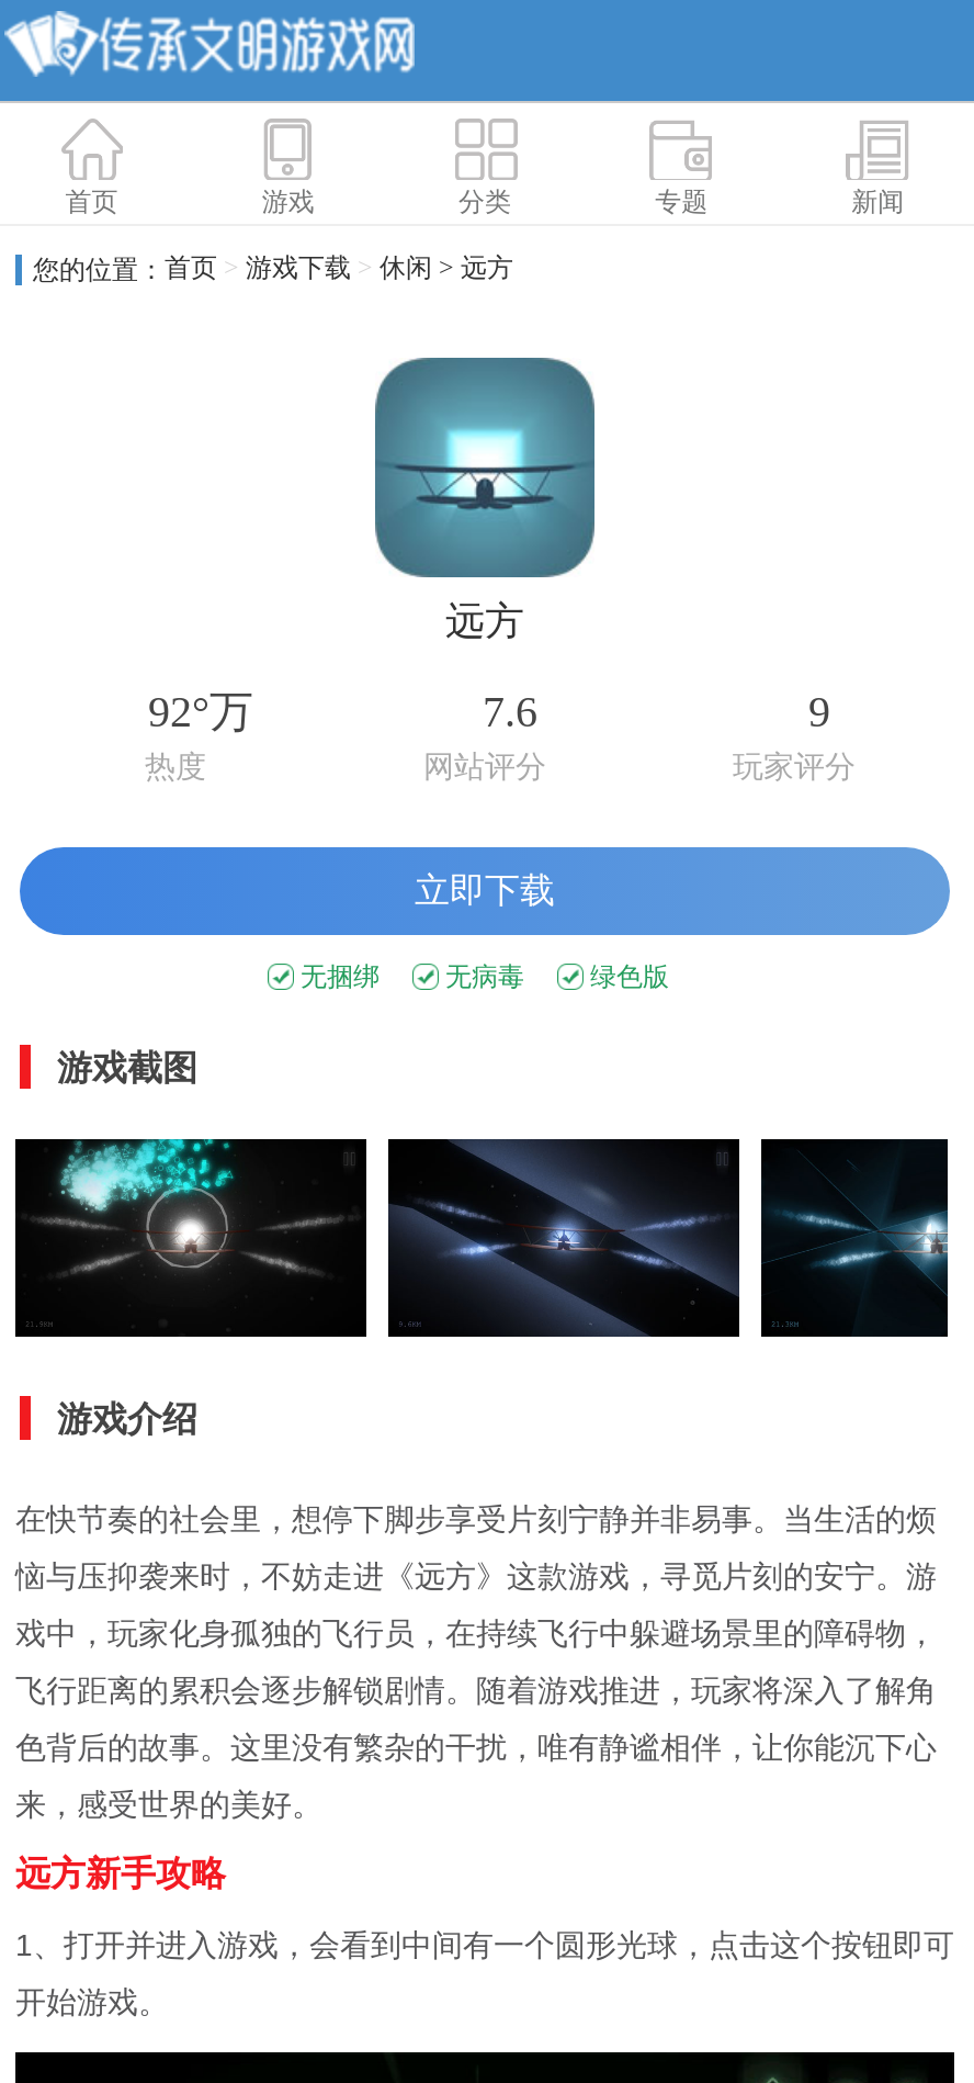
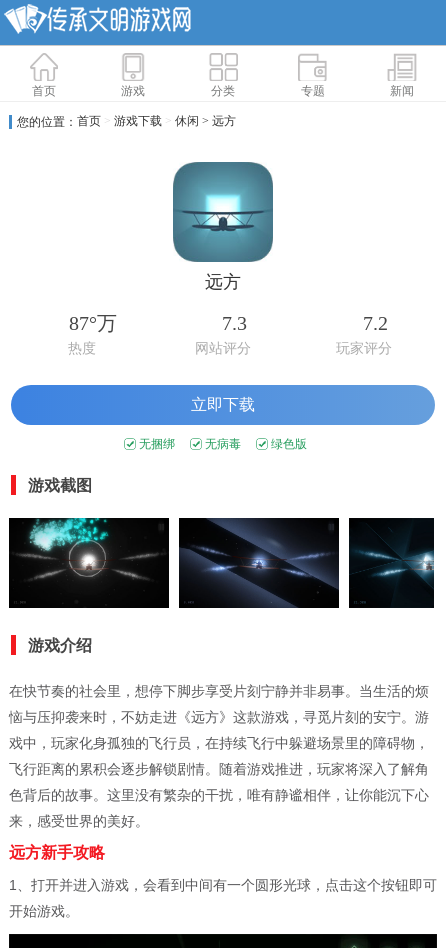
- 92°万
+ 87°万

- 7.6
+ 7.3

- 9
+ 7.2
